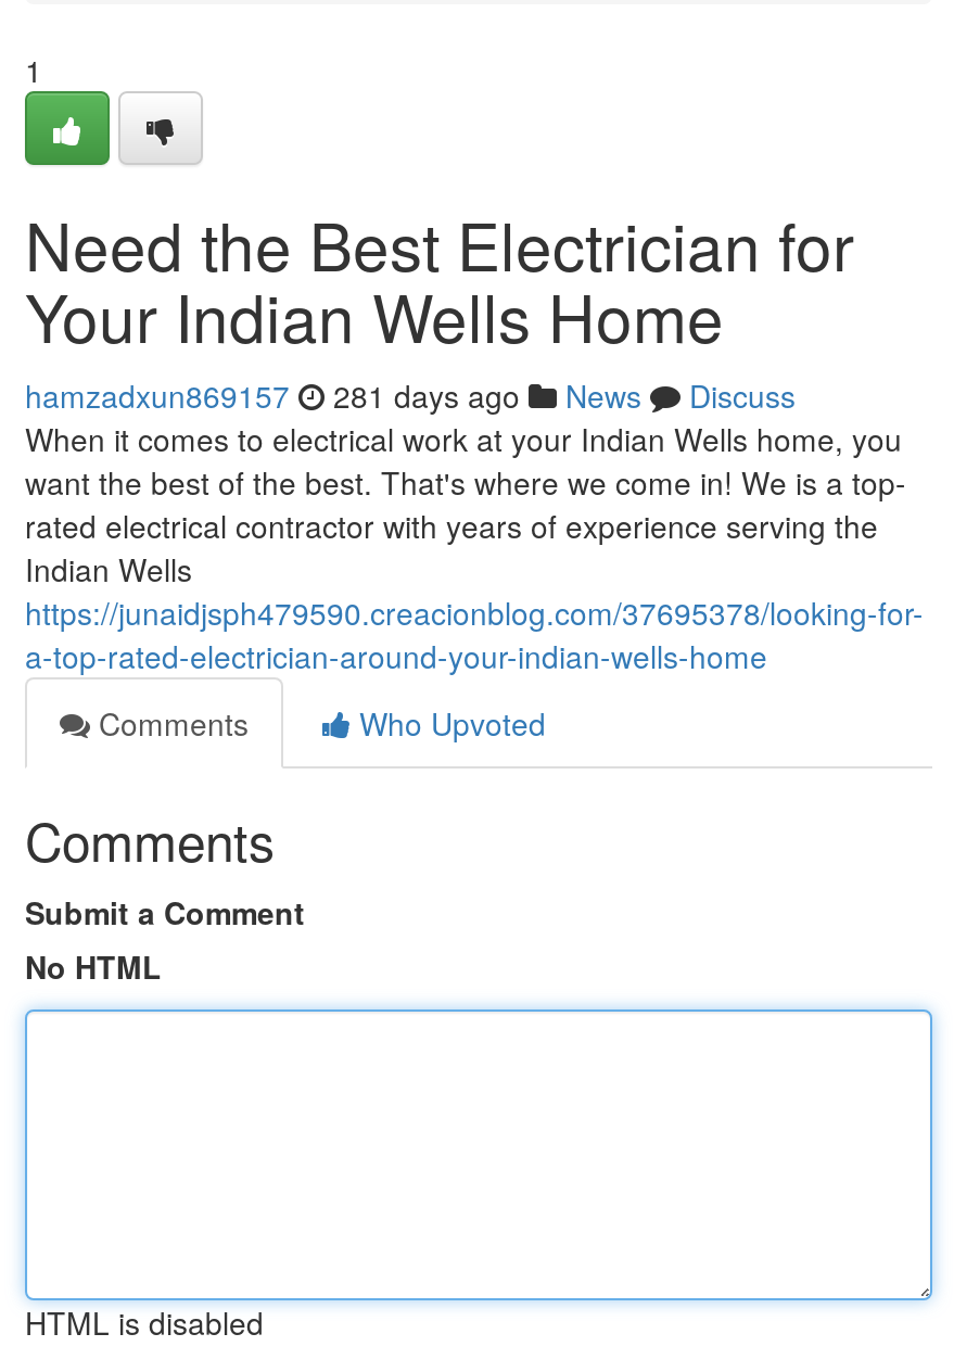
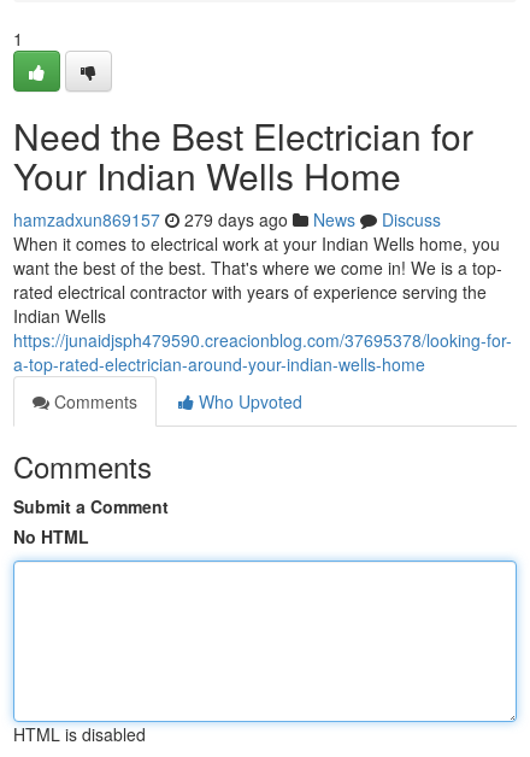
- hamzadxun869157 281 days ago News Discuss
+ hamzadxun869157 279 days ago News Discuss
